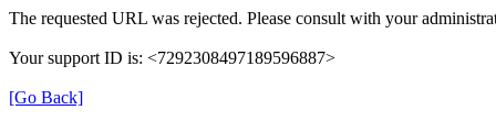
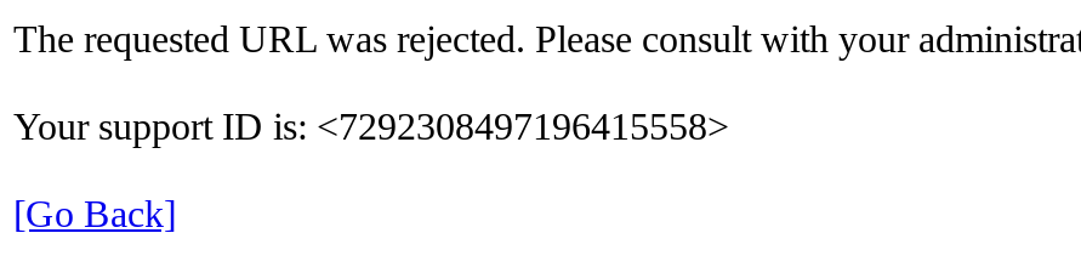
- Your support ID is: <7292308497189596887>
+ Your support ID is: <7292308497196415558>
